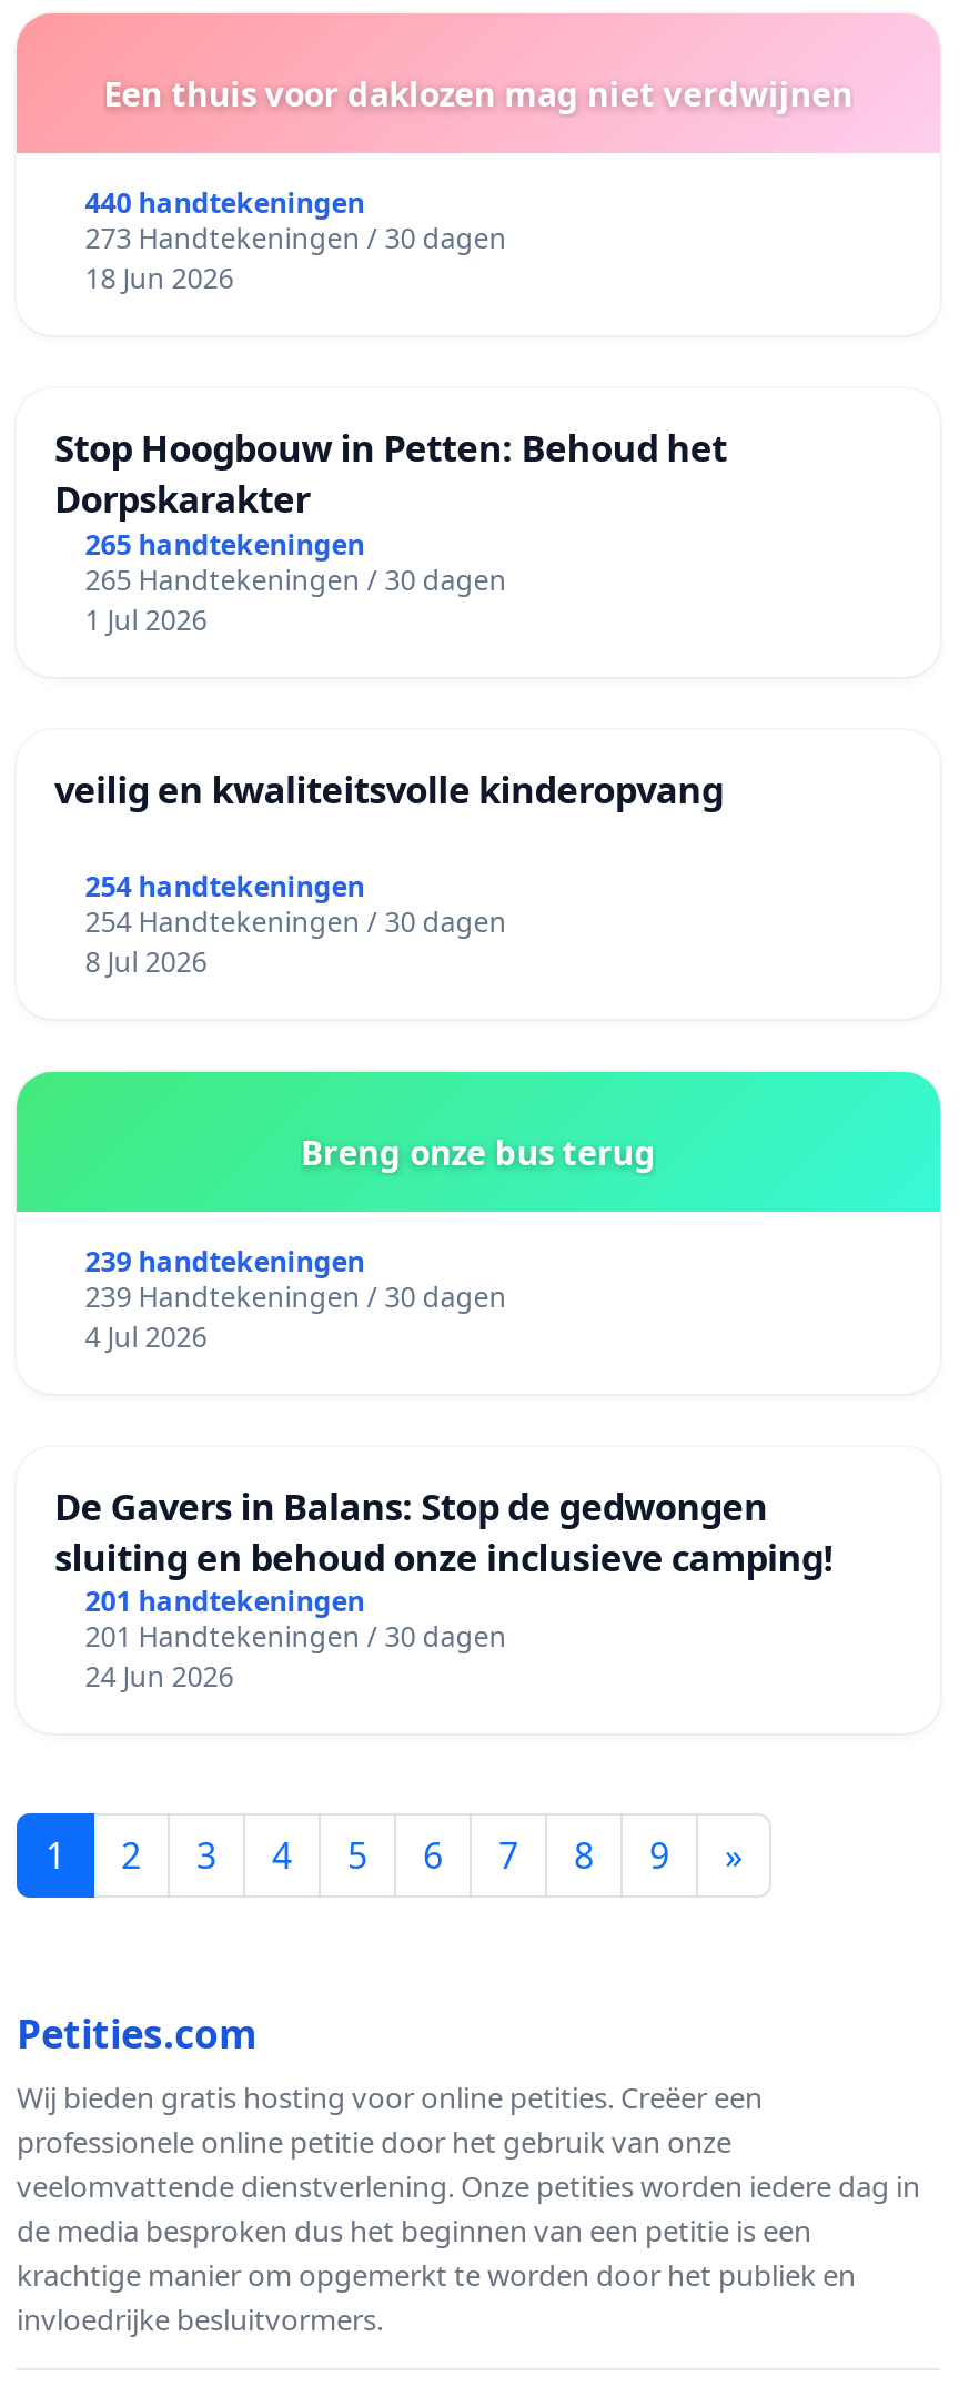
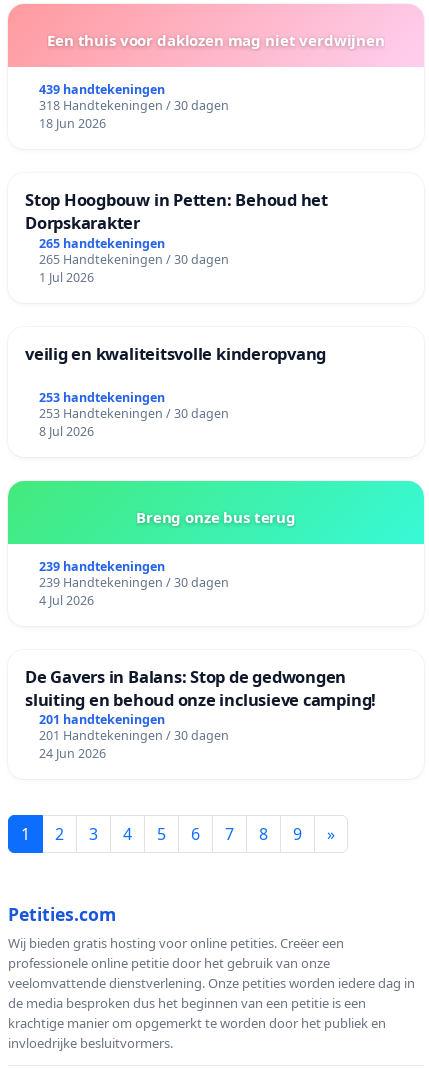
- 440 handtekeningen
+ 439 handtekeningen

- 273 Handtekeningen / 30 dagen
+ 318 Handtekeningen / 30 dagen

- 254 handtekeningen
+ 253 handtekeningen

- 254 Handtekeningen / 30 dagen
+ 253 Handtekeningen / 30 dagen
